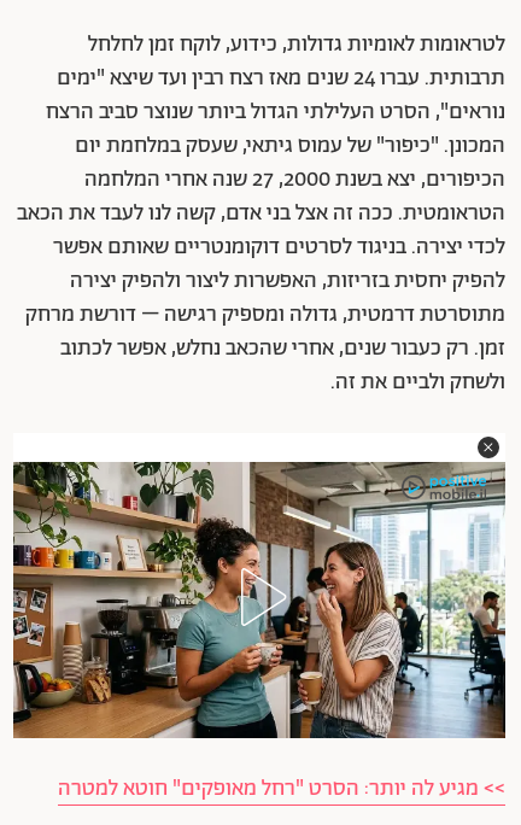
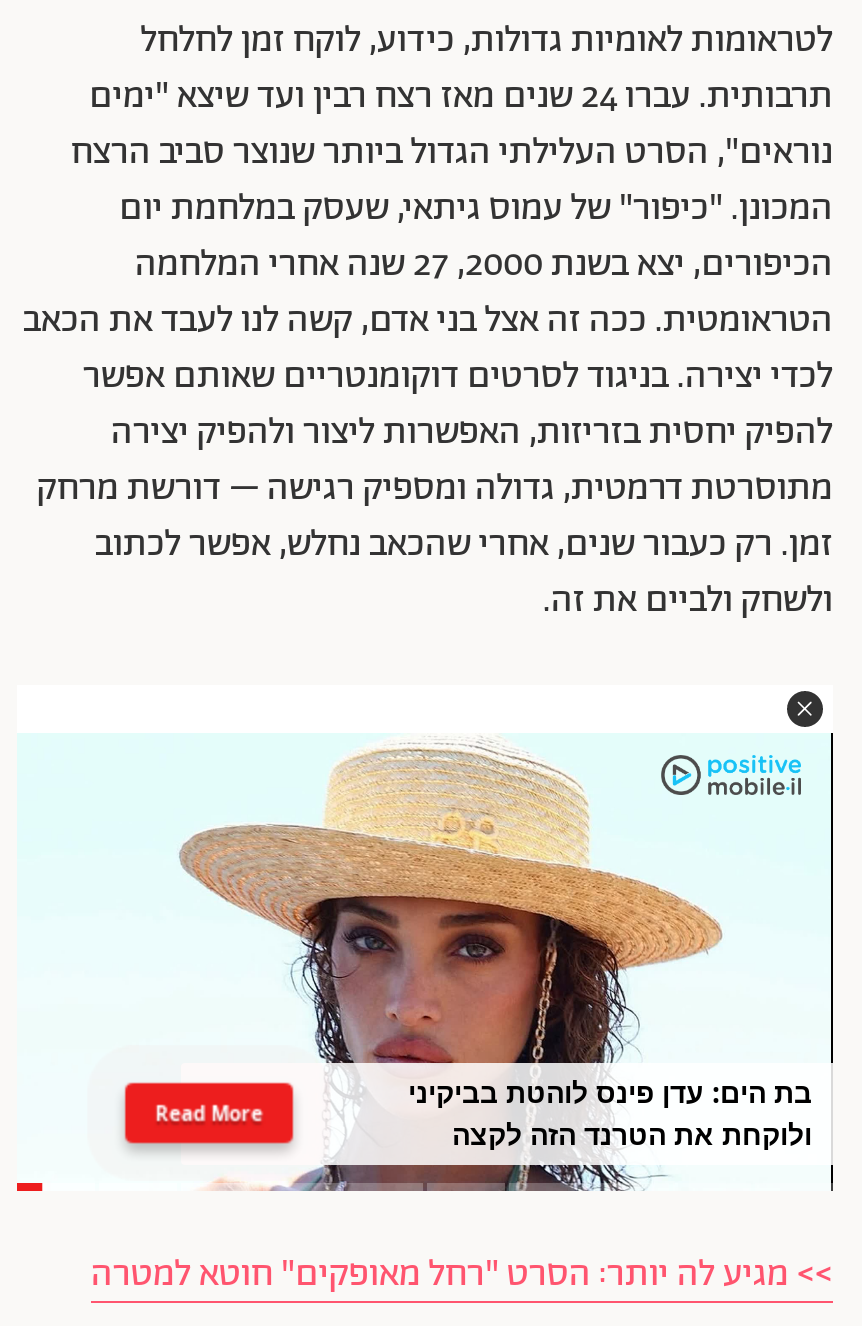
+ Read More

+ בת הים: עדן פינס לוהטת בביקיני
+ ולוקחת את הטרנד הזה לקצה

- [image]
+ [image]
